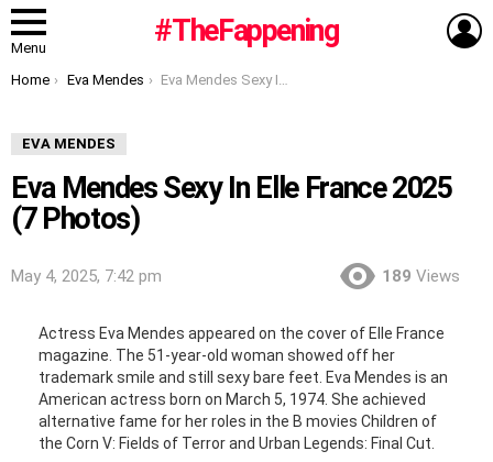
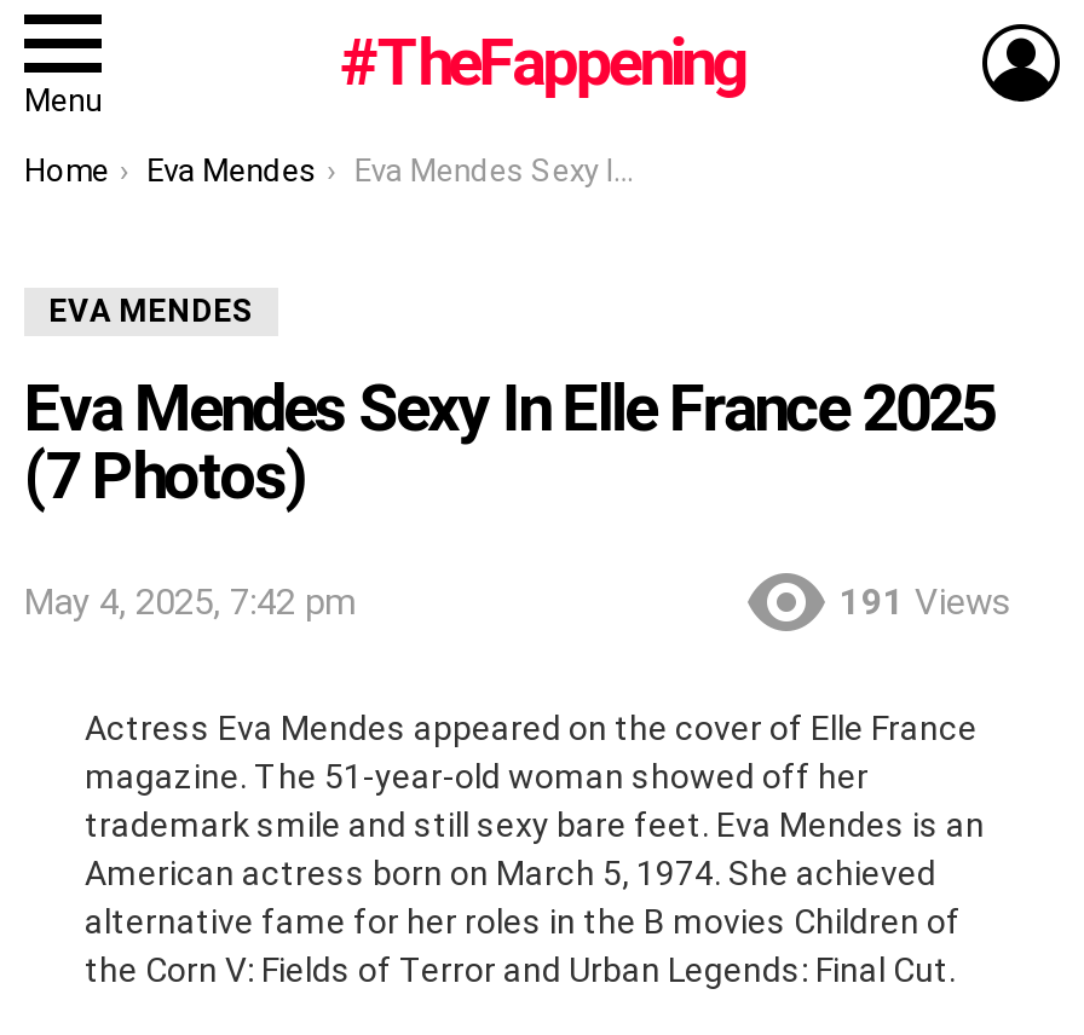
- 189 Views
+ 191 Views
